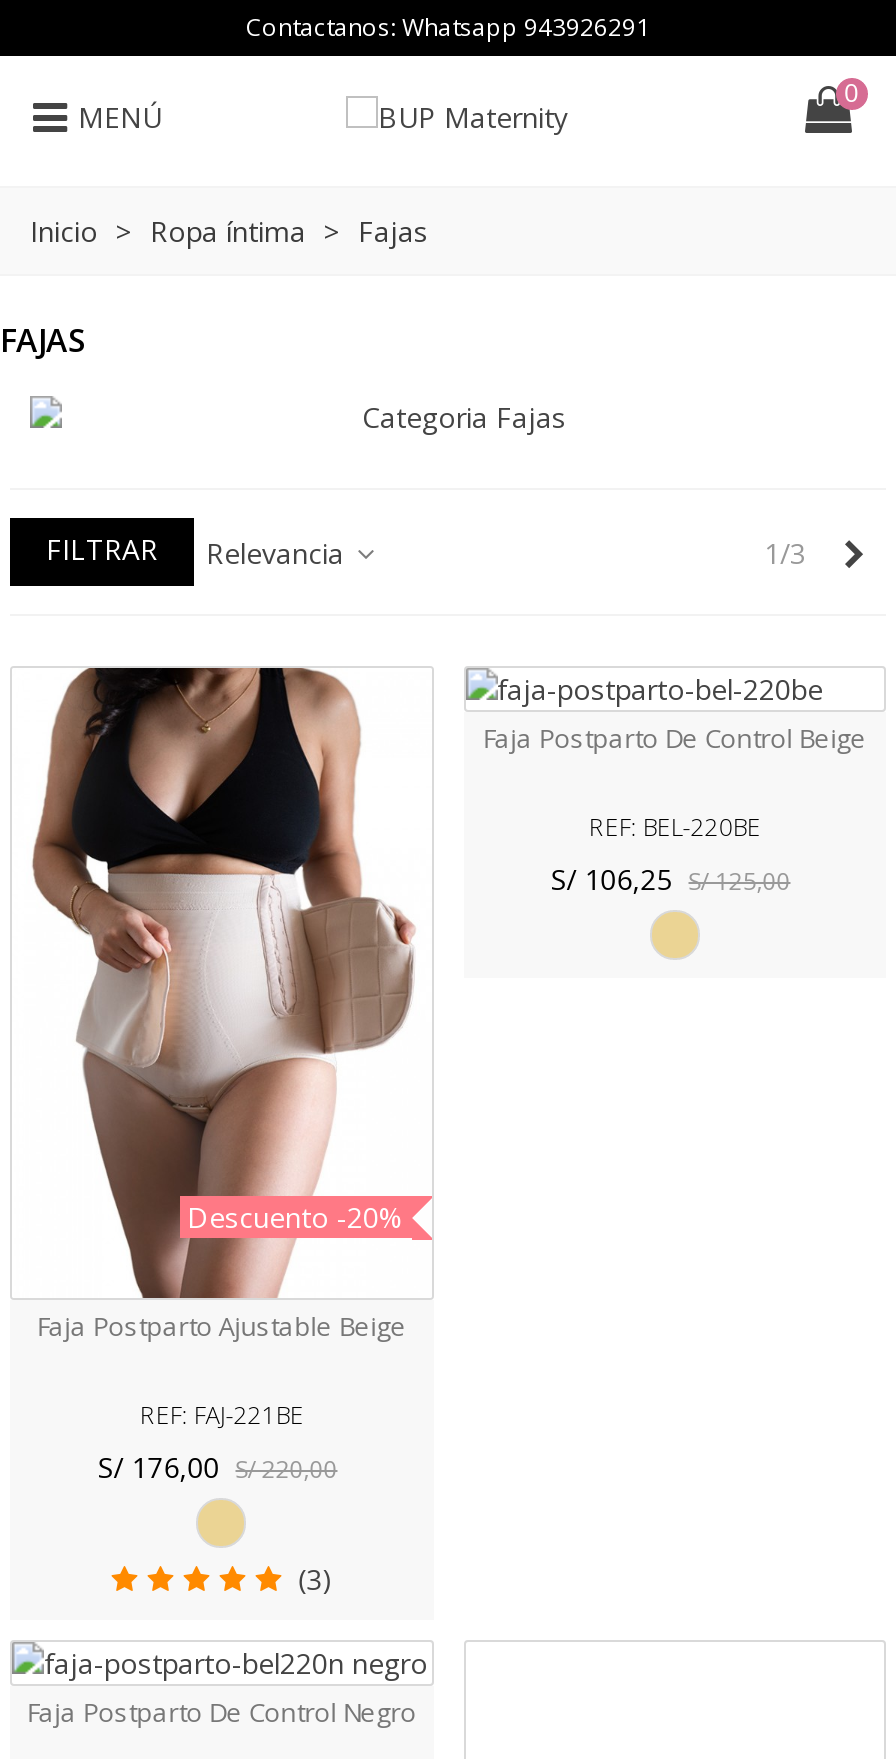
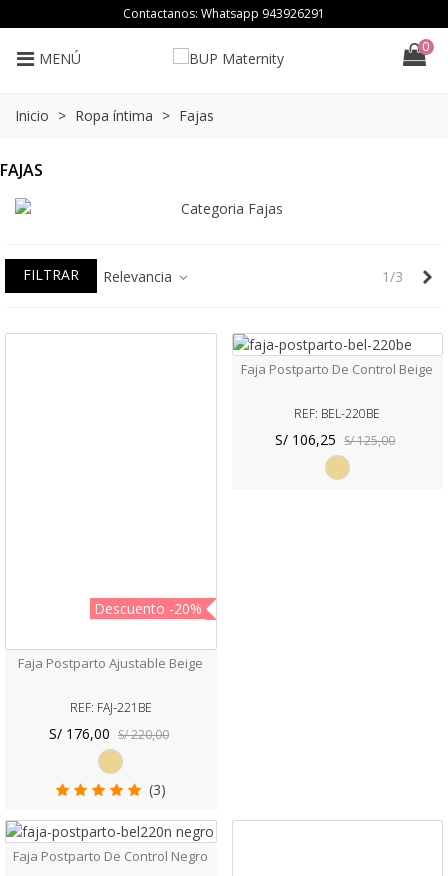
- [image]
